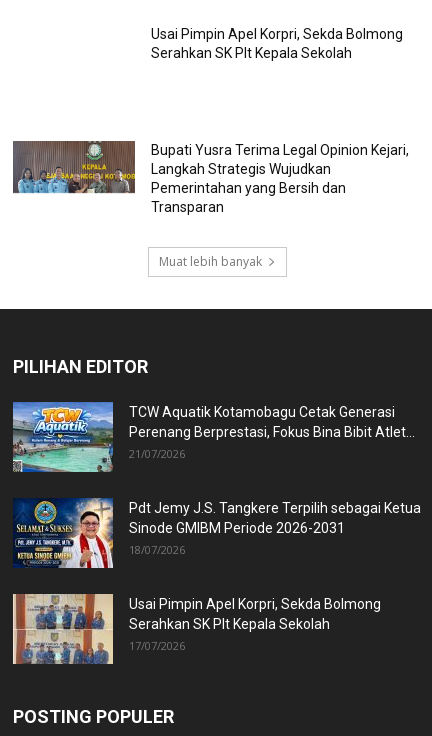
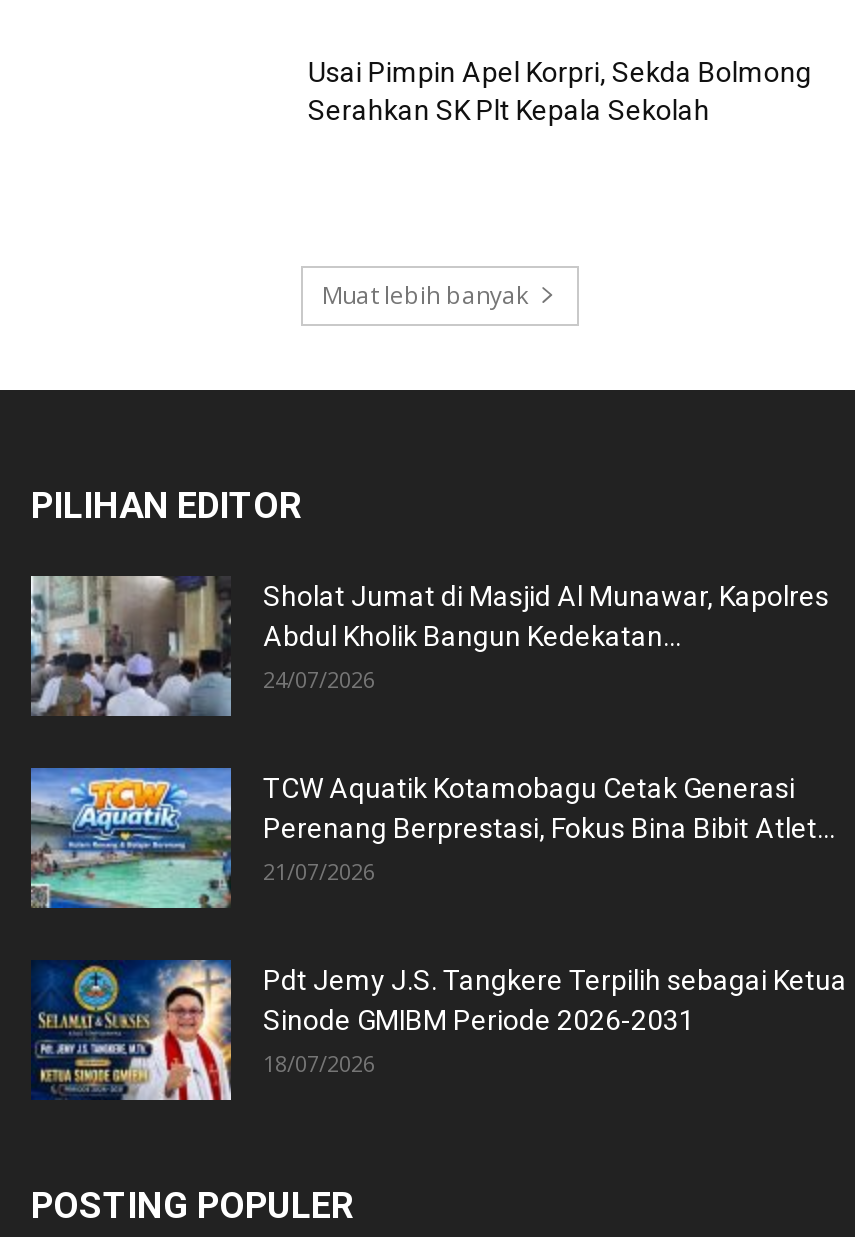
- [image]
- Bupati Yusra Terima Legal Opinion Kejari,
- Langkah Strategis Wujudkan
- Pemerintahan yang Bersih dan
- Transparan

+ [image]
+ Sholat Jumat di Masjid Al Munawar, Kapolres
+ Abdul Kholik Bangun Kedekatan...
+ 24/07/2026

- [image]
- Usai Pimpin Apel Korpri, Sekda Bolmong
- Serahkan SK Plt Kepala Sekolah
- 17/07/2026
